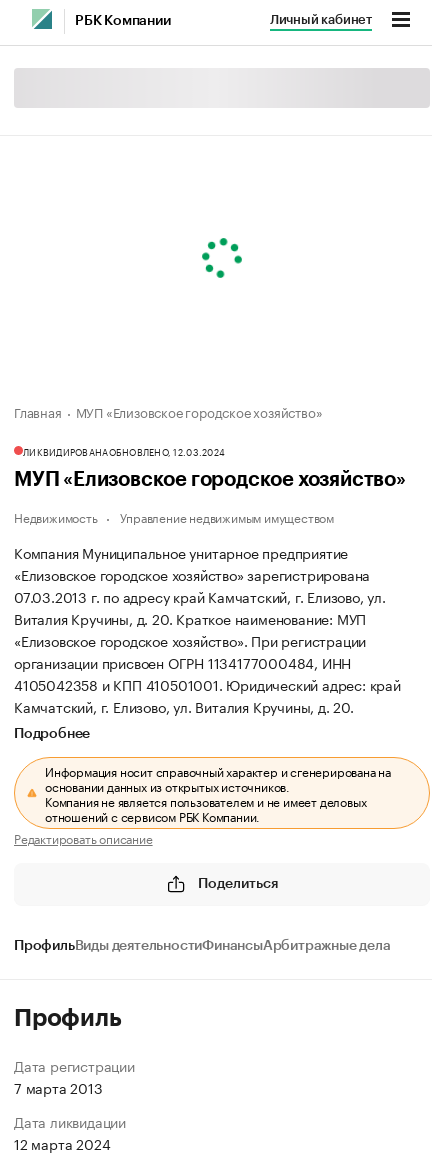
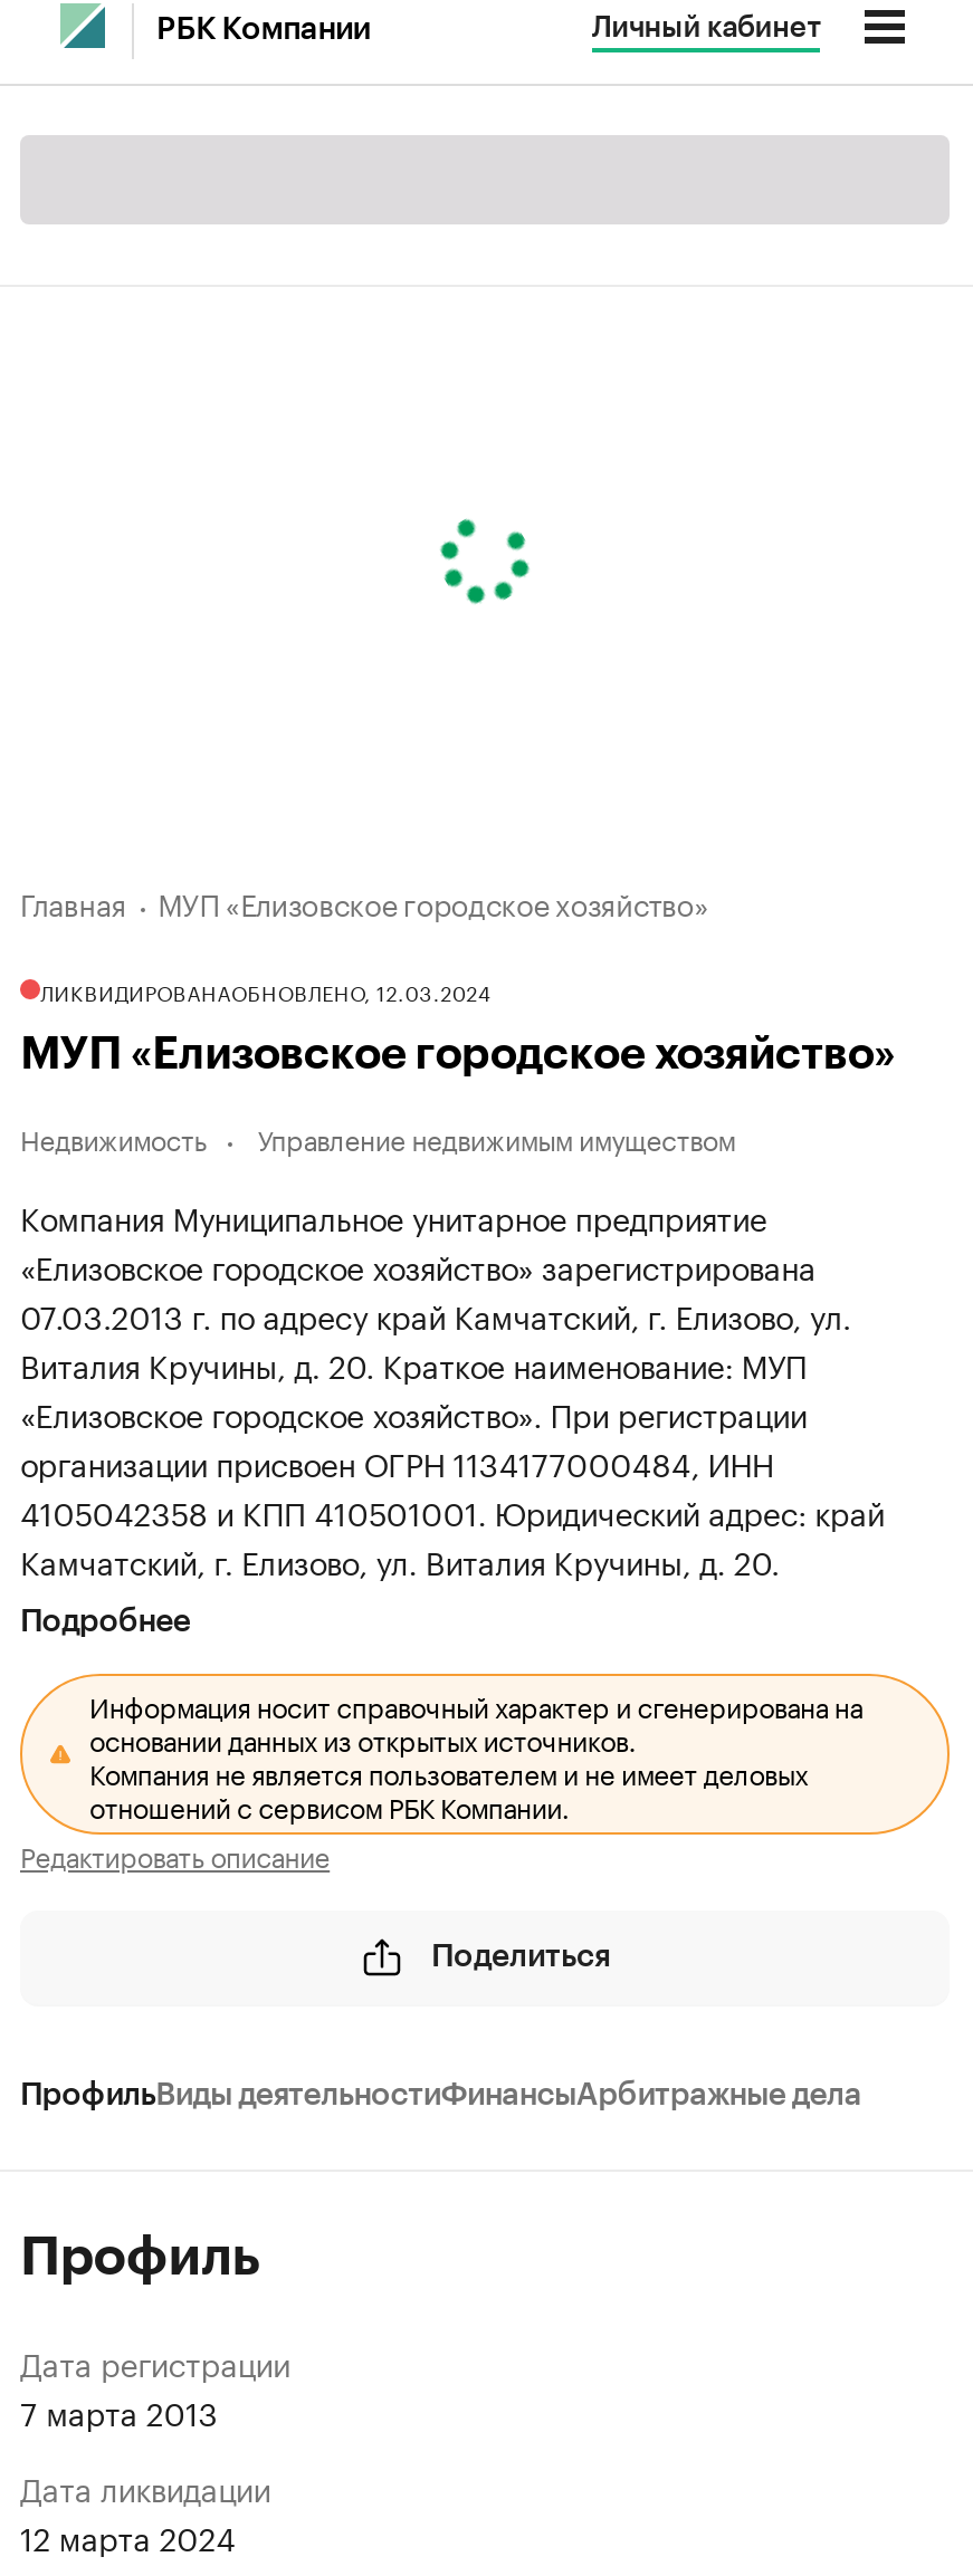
- [image]
+ [image]
